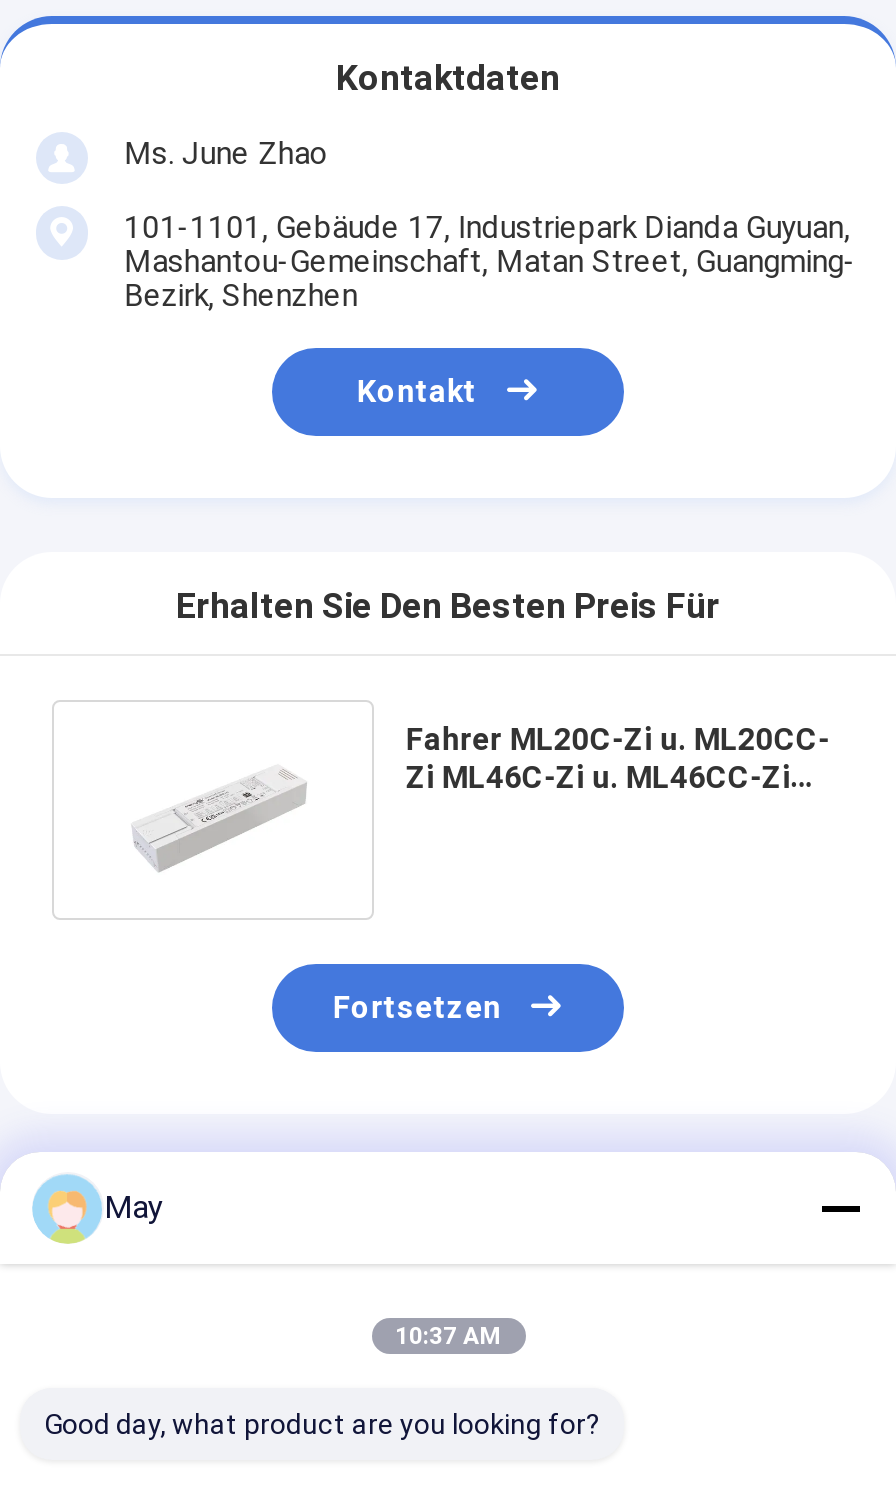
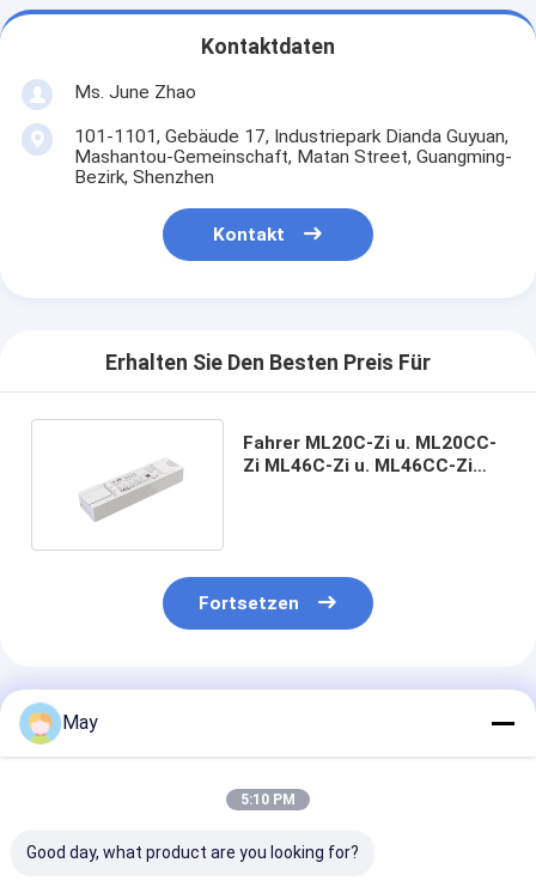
- 10:37 AM
+ 5:10 PM
